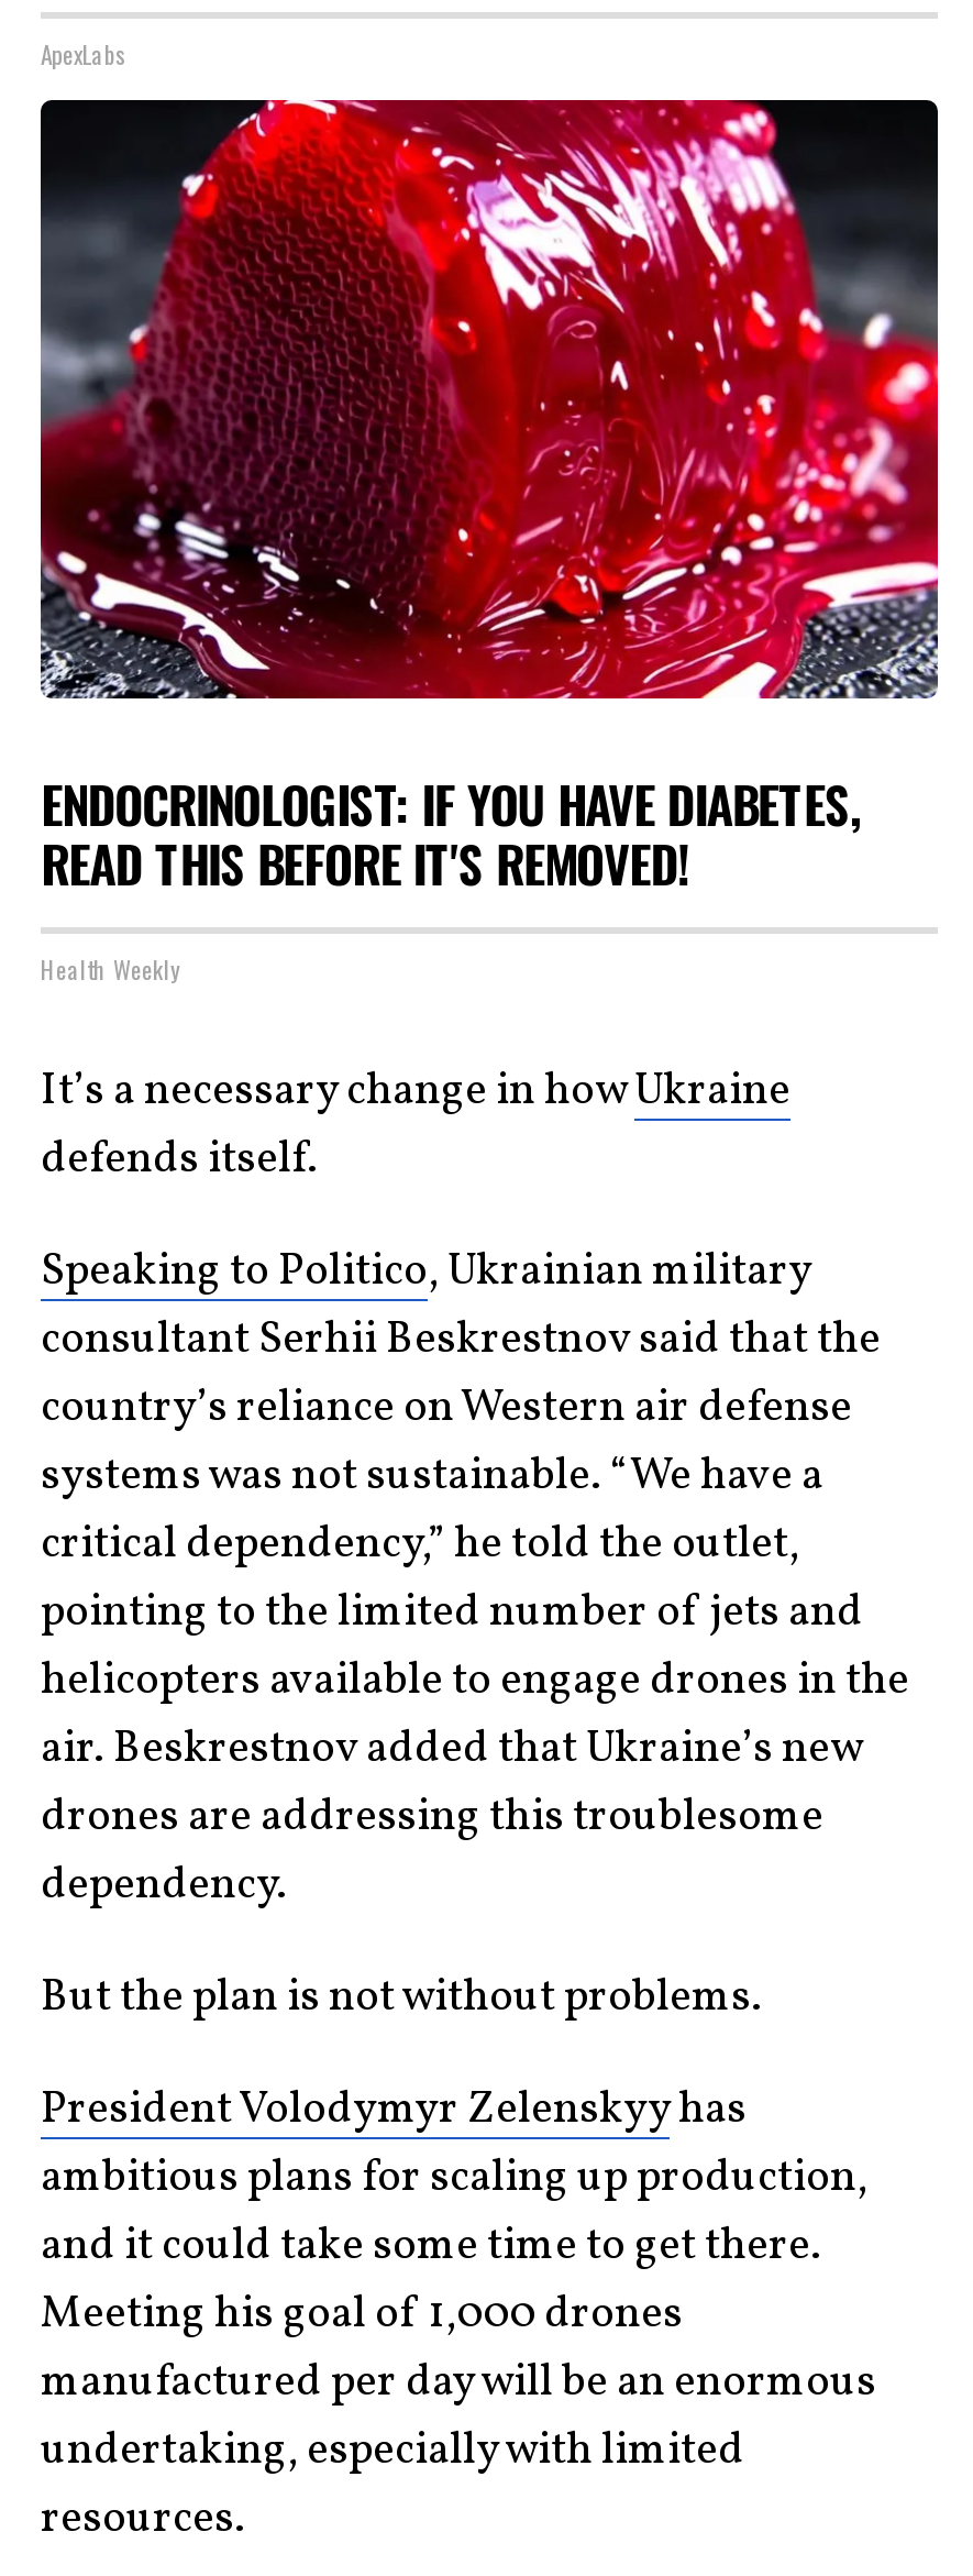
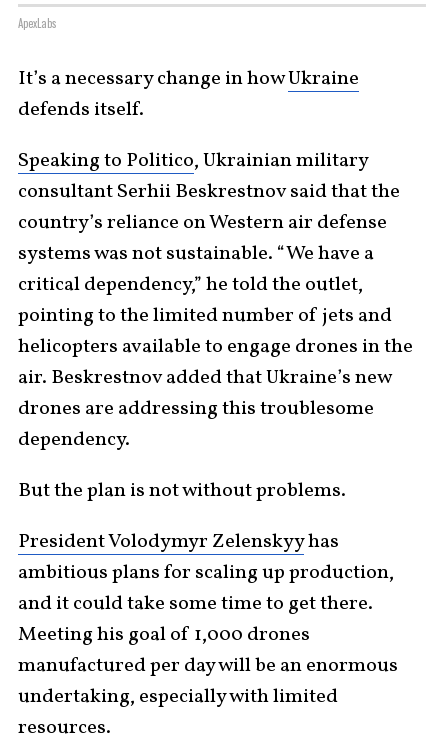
- [image]
- ENDOCRINOLOGIST: IF YOU HAVE DIABETES,
- READ THIS BEFORE IT'S REMOVED!
- Health Weekly
